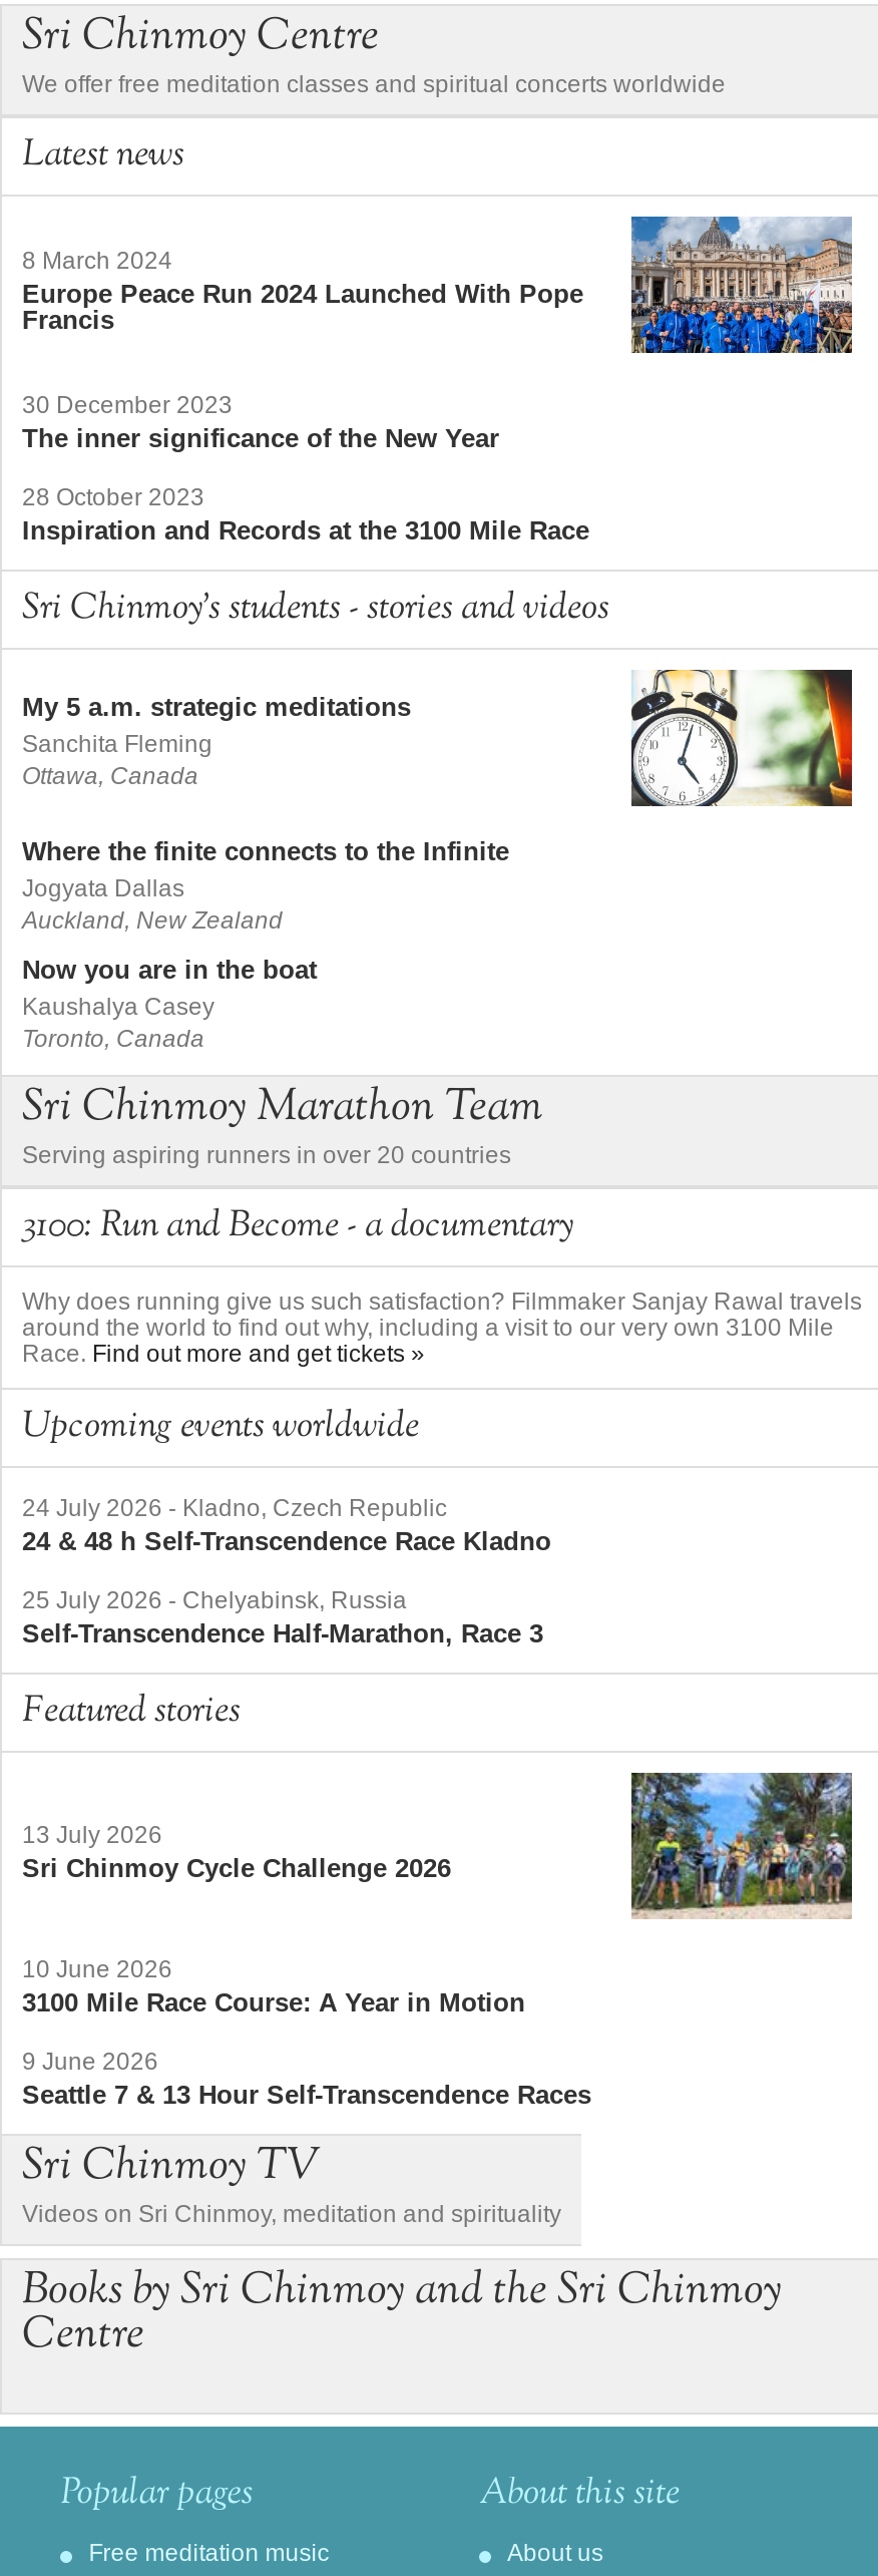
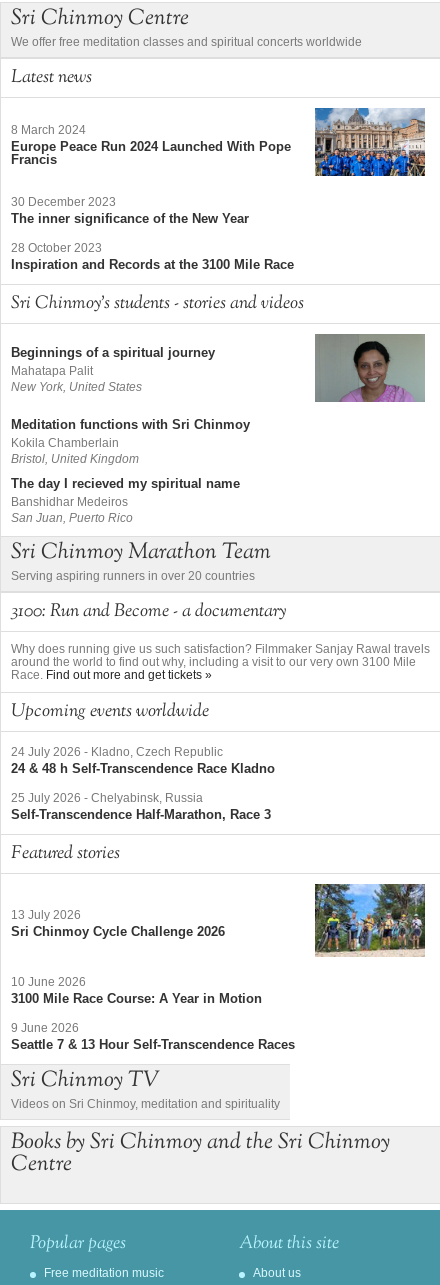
- [image]
+ [image]

- My 5 a.m. strategic meditations
- Sanchita Fleming
- Ottawa, Canada
+ Beginnings of a spiritual journey
+ Mahatapa Palit
+ New York, United States

- Where the finite connects to the Infinite
- Jogyata Dallas
- Auckland, New Zealand
+ Meditation functions with Sri Chinmoy
+ Kokila Chamberlain
+ Bristol, United Kingdom

- Now you are in the boat
- Kaushalya Casey
- Toronto, Canada
+ The day I recieved my spiritual name
+ Banshidhar Medeiros
+ San Juan, Puerto Rico
